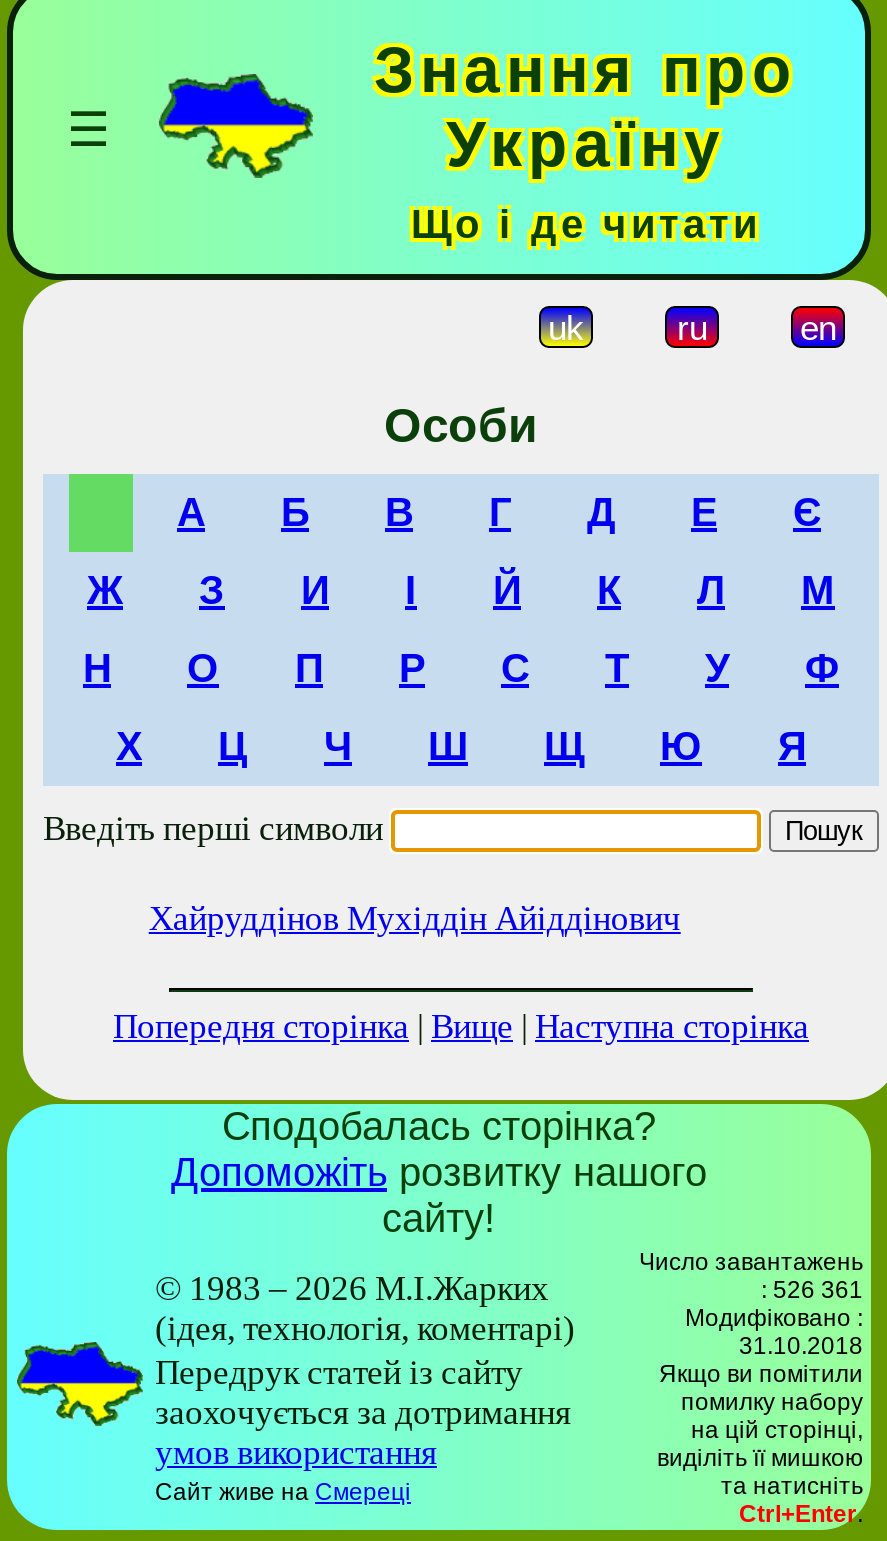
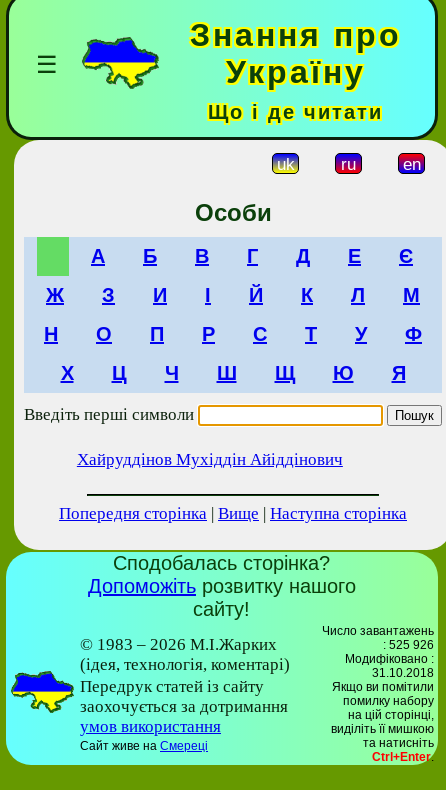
- : 526 361
+ : 525 926
